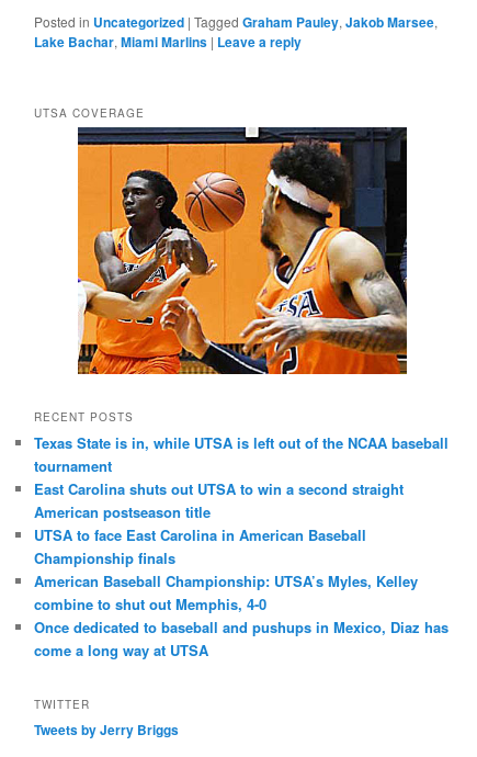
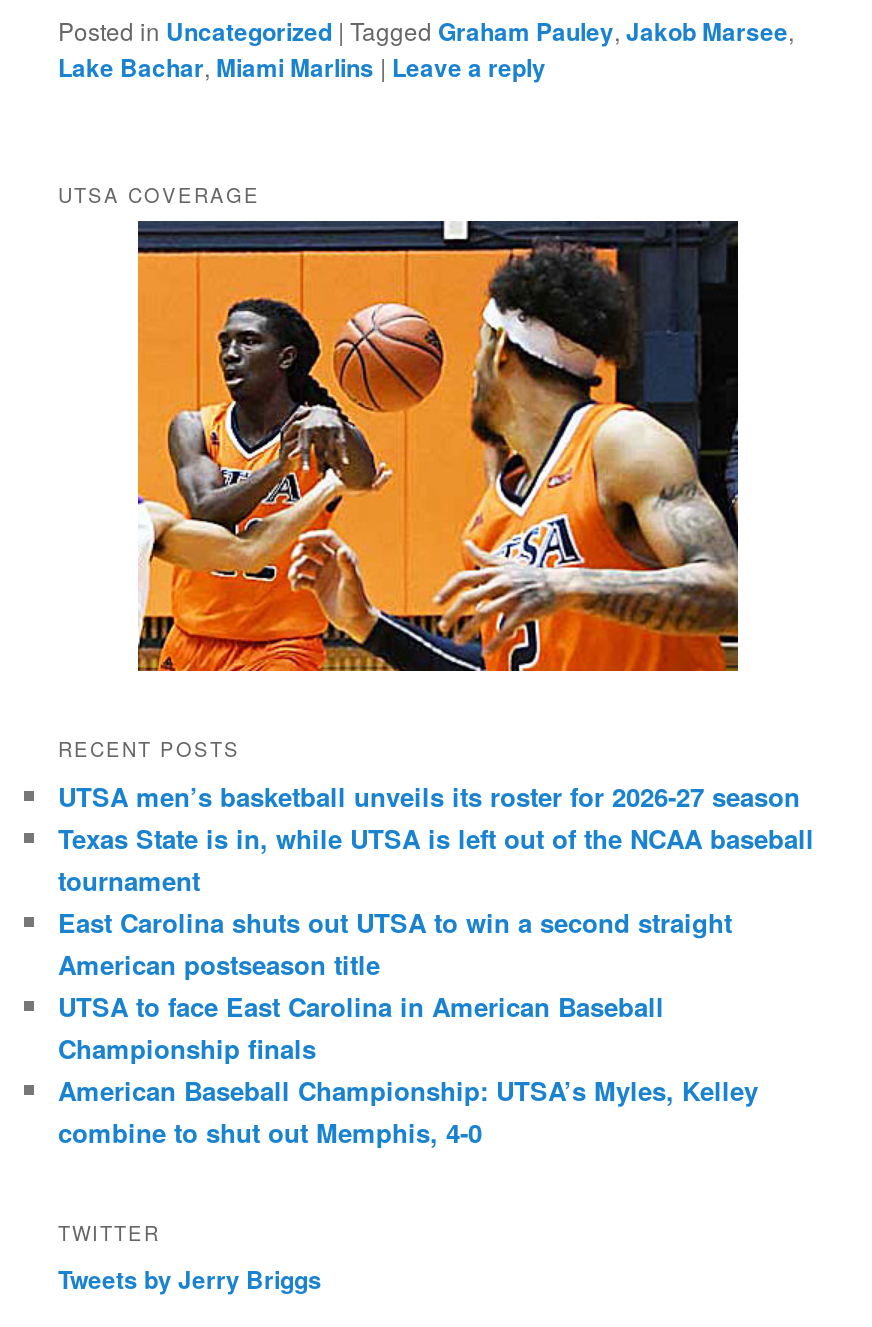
+ UTSA men’s basketball unveils its roster for 2026-27 season

moved down: Texas State is in, while UTSA is left out of the NCAA baseball | tournament | East Carolina shuts out UTSA to win a second straight | American postseason title | UTSA to face East Carolina in American Baseball | Championship finals | American Baseball Championship: UTSA’s Myles, Kelley | combine to shut out Memphis, 4-0

- Once dedicated to baseball and pushups in Mexico, Diaz has
- come a long way at UTSA
